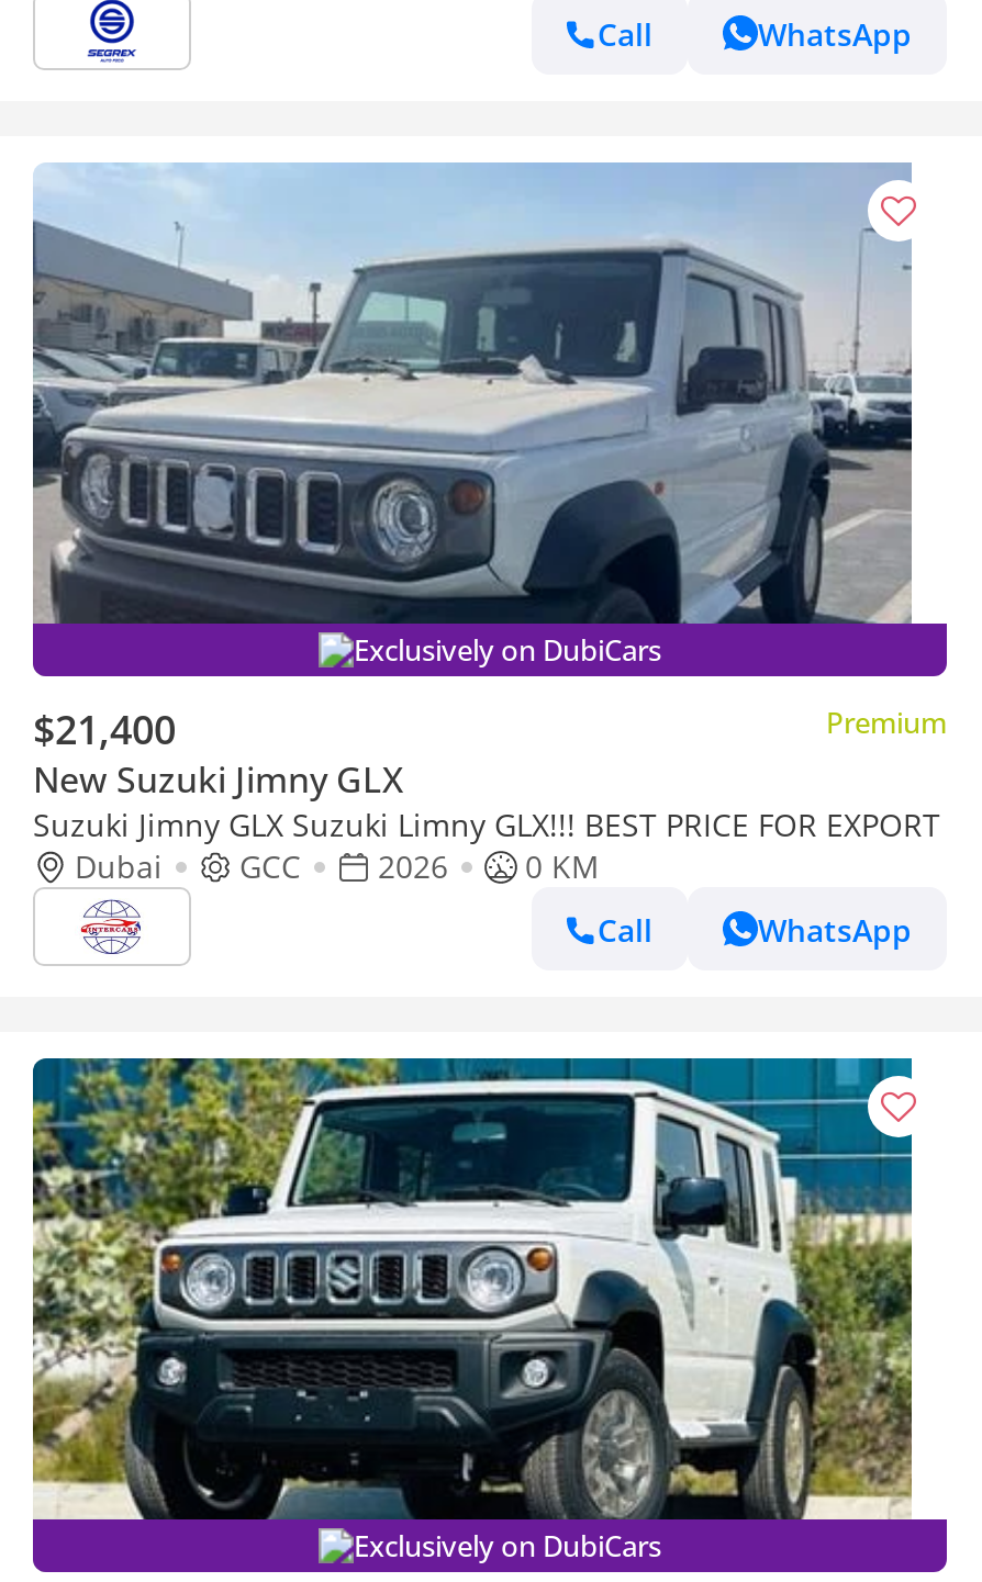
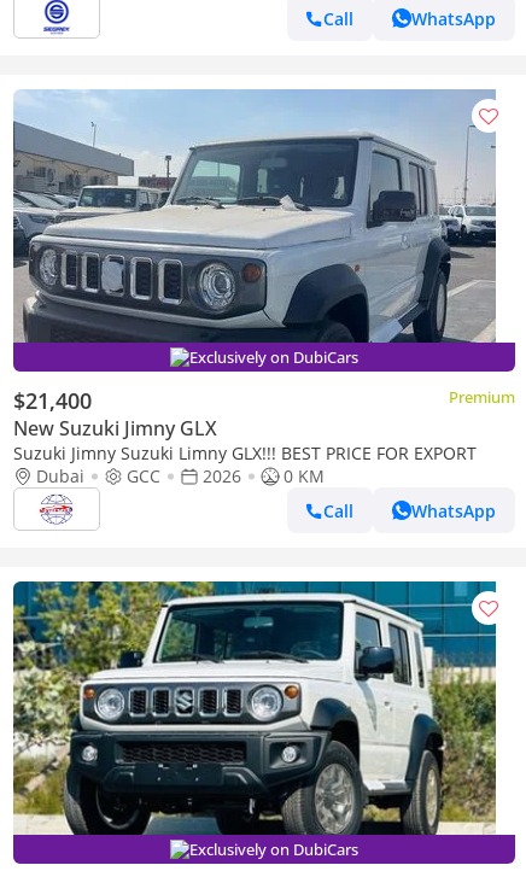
- Suzuki Jimny GLX Suzuki Limny GLX!!! BEST PRICE FOR EXPORT
+ Suzuki Jimny Suzuki Limny GLX!!! BEST PRICE FOR EXPORT
